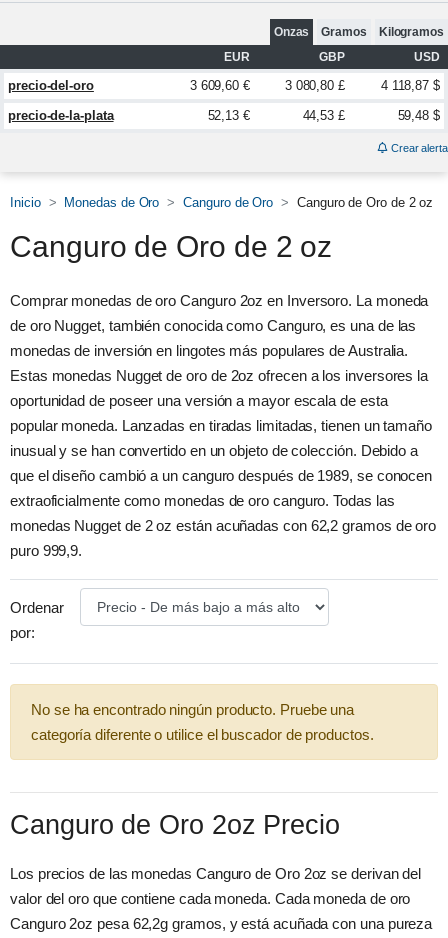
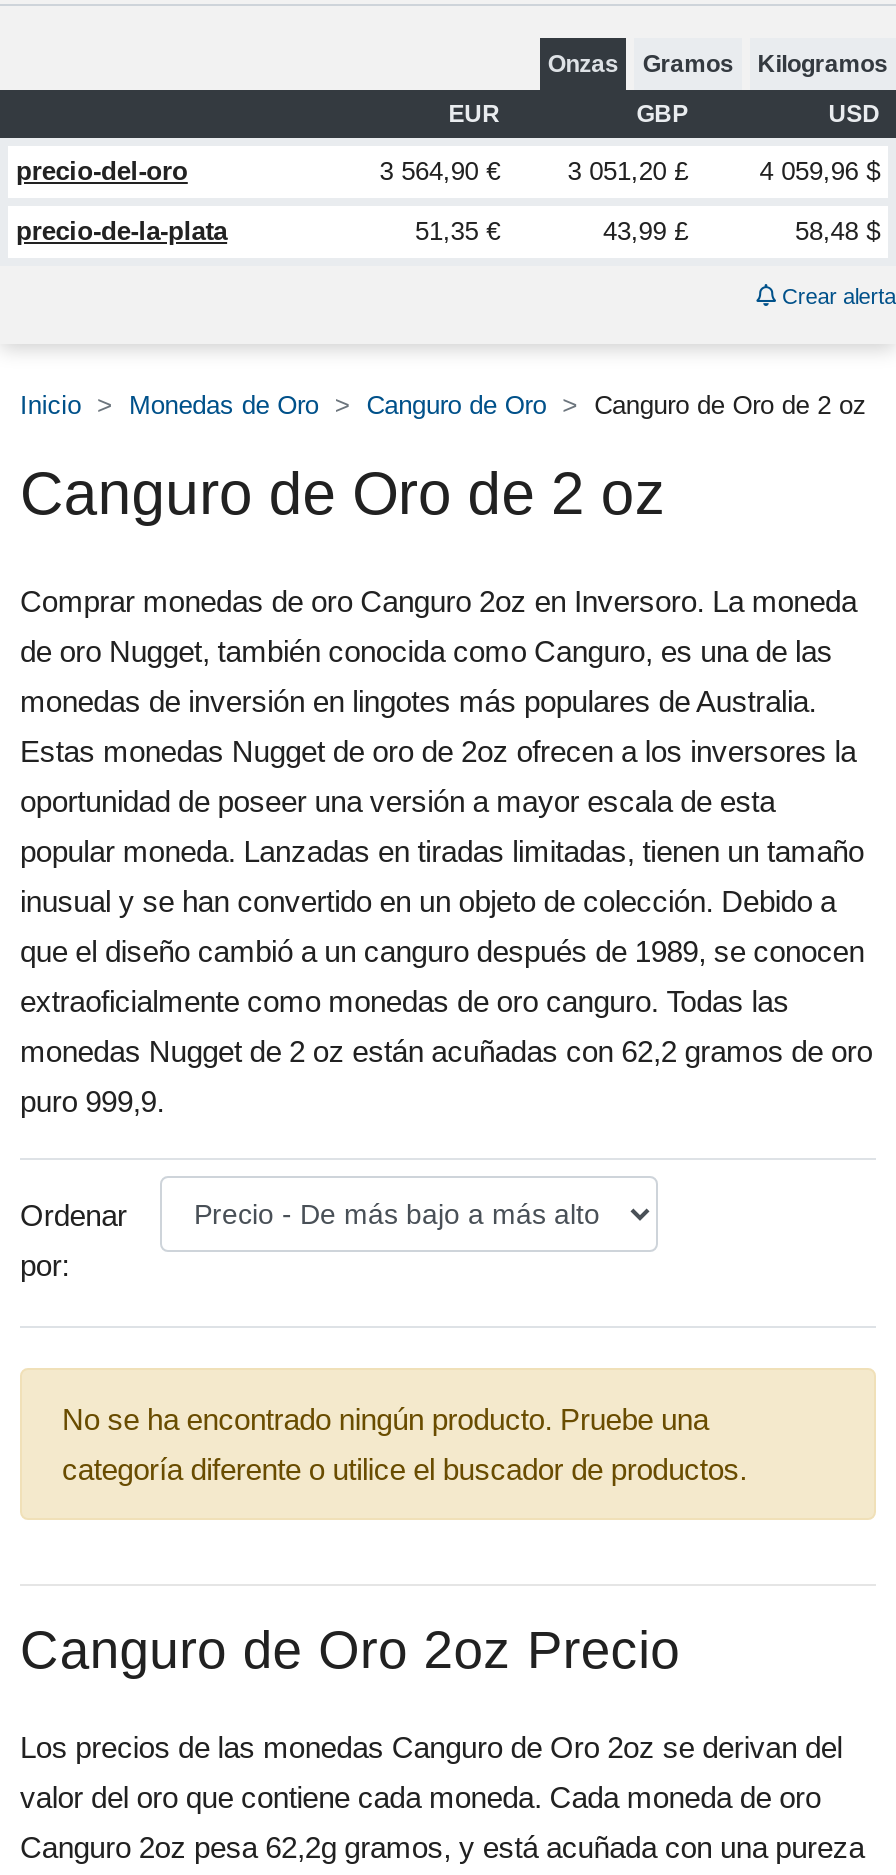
- 3 609,60 €
+ 3 564,90 €

- 3 080,80 £
+ 3 051,20 £

- 4 118,87 $
+ 4 059,96 $

- 52,13 €
+ 51,35 €

- 44,53 £
+ 43,99 £

- 59,48 $
+ 58,48 $
